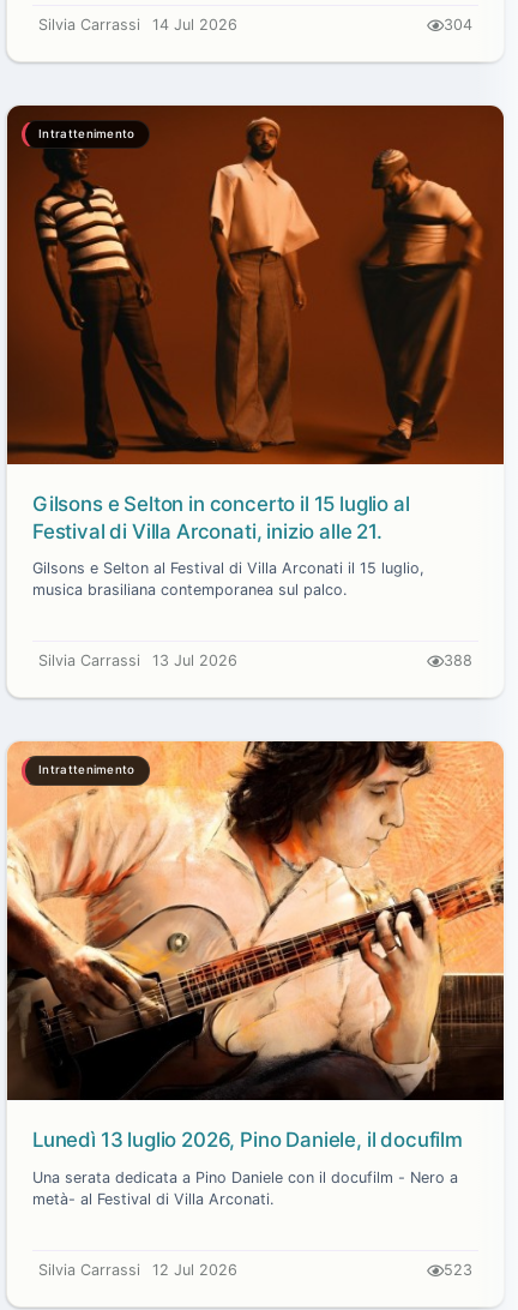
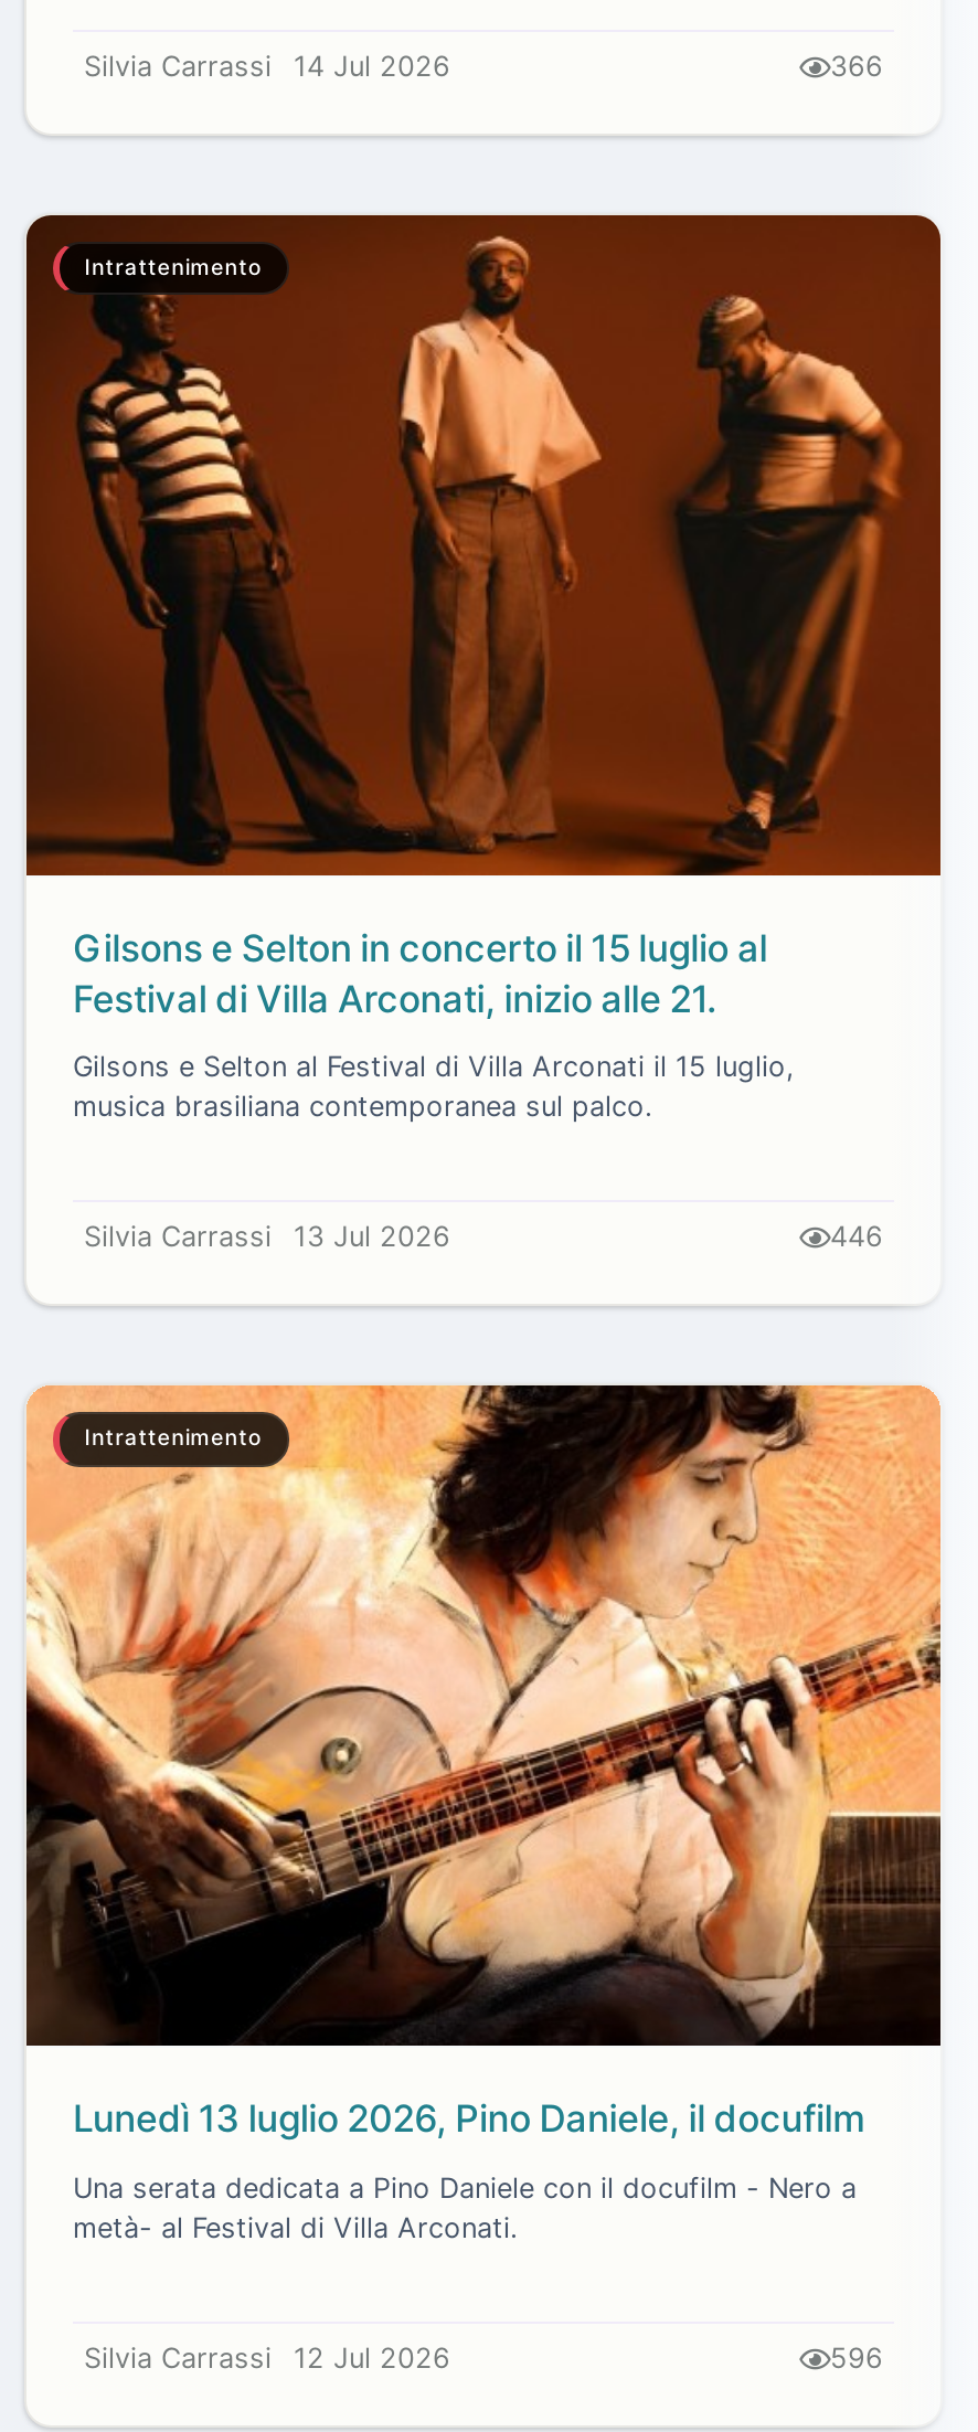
- 304
+ 366

- 388
+ 446

- 523
+ 596
